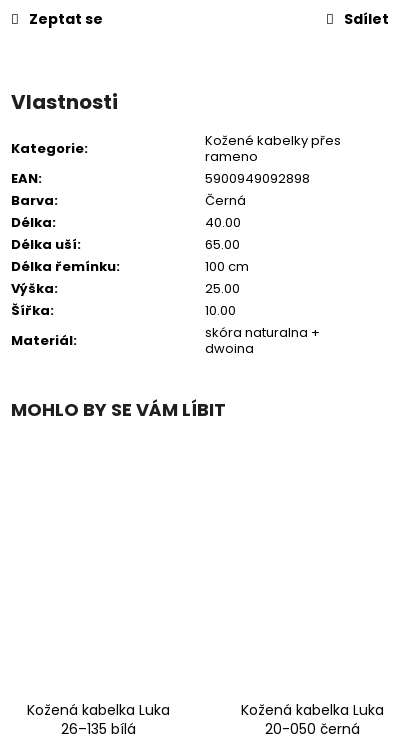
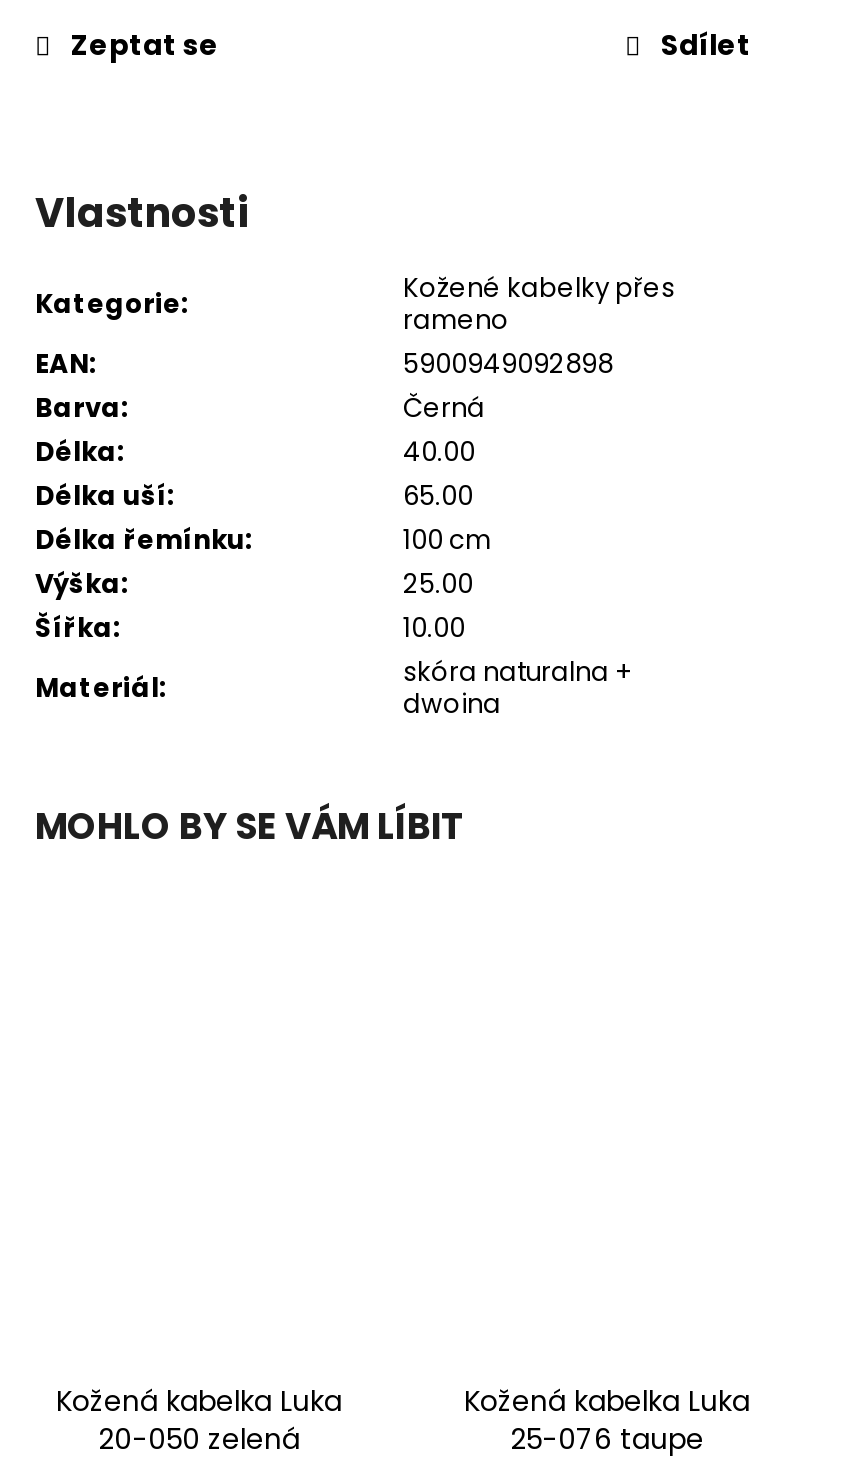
- 26–135 bílá
+ 20-050 zelená

- 20-050 černá
+ 25-076 taupe
